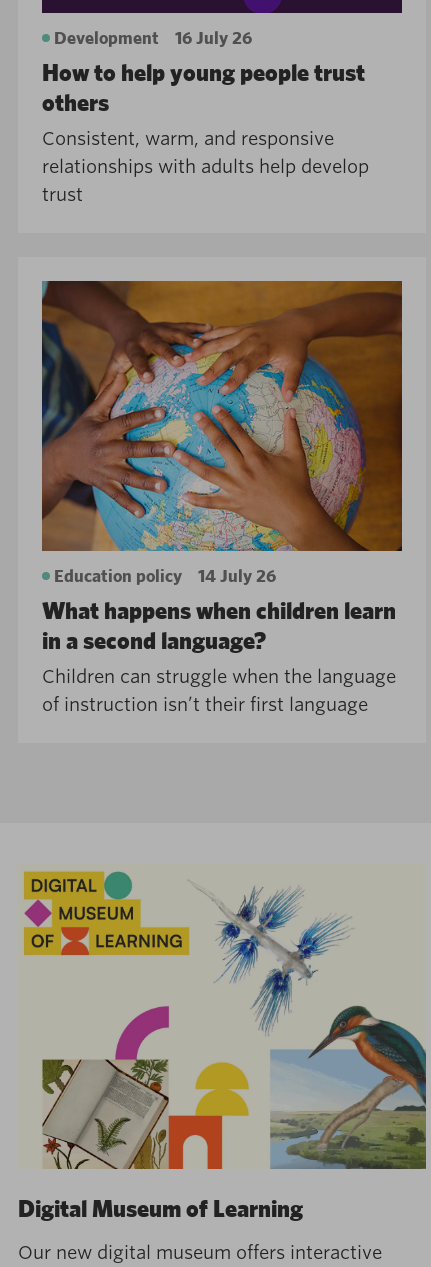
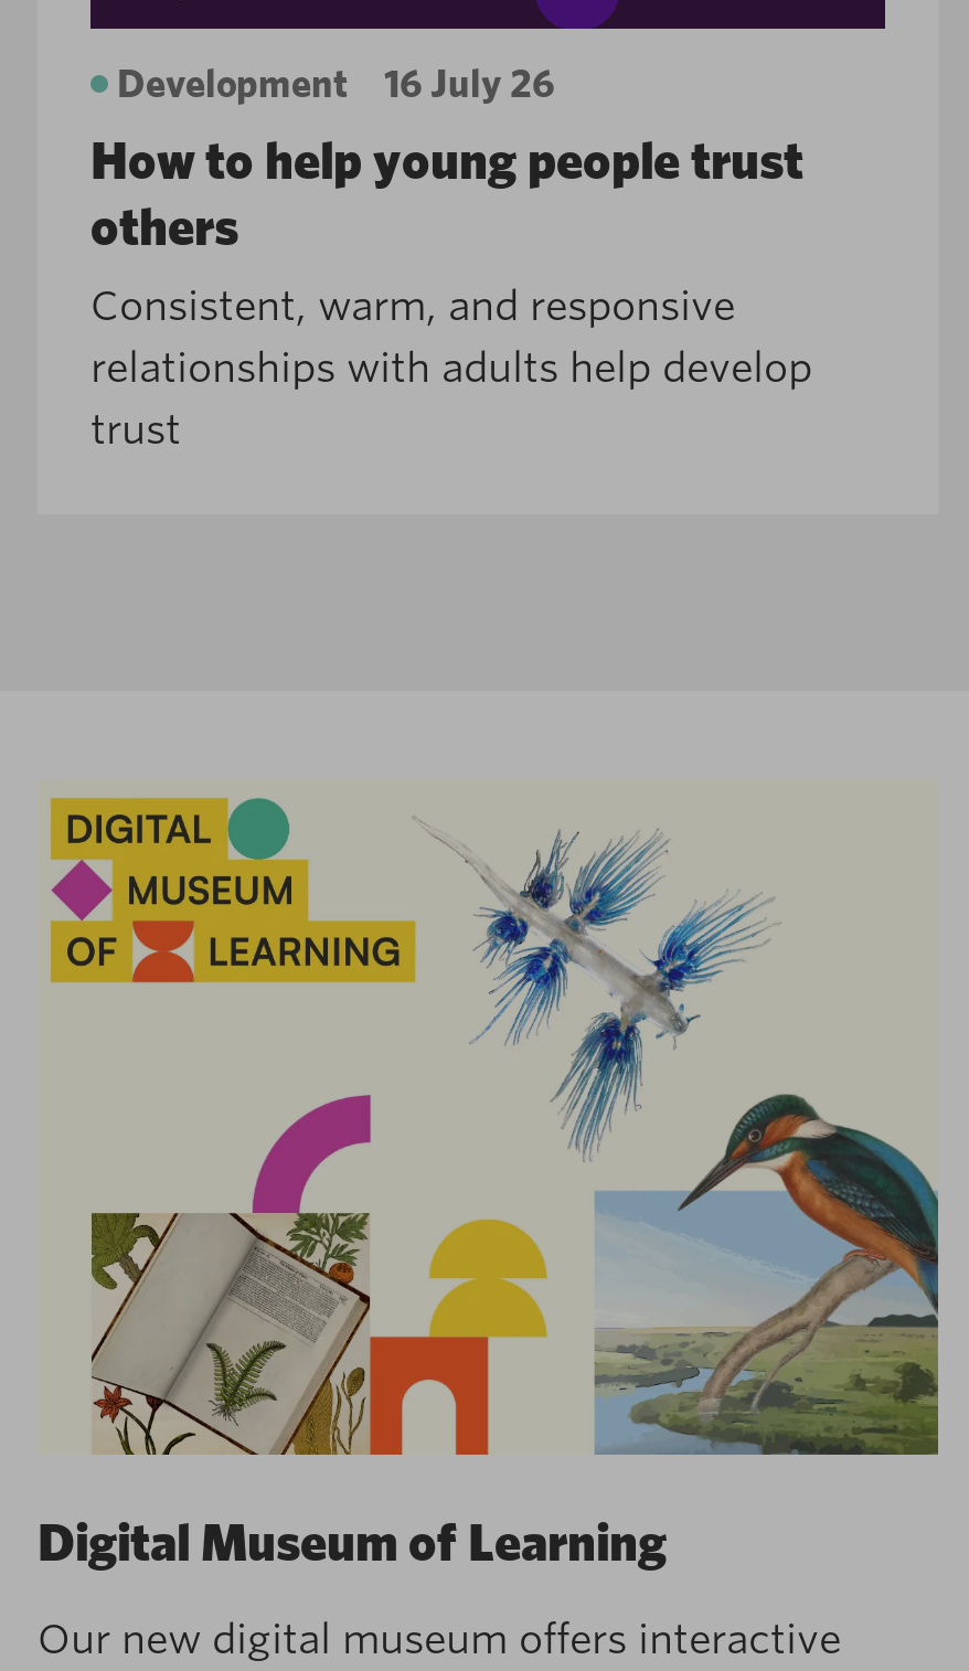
- [image]
- Education policy
- 14 July 26
- What happens when children learn
- in a second language?
- Children can struggle when the language
- of instruction isn’t their first language
